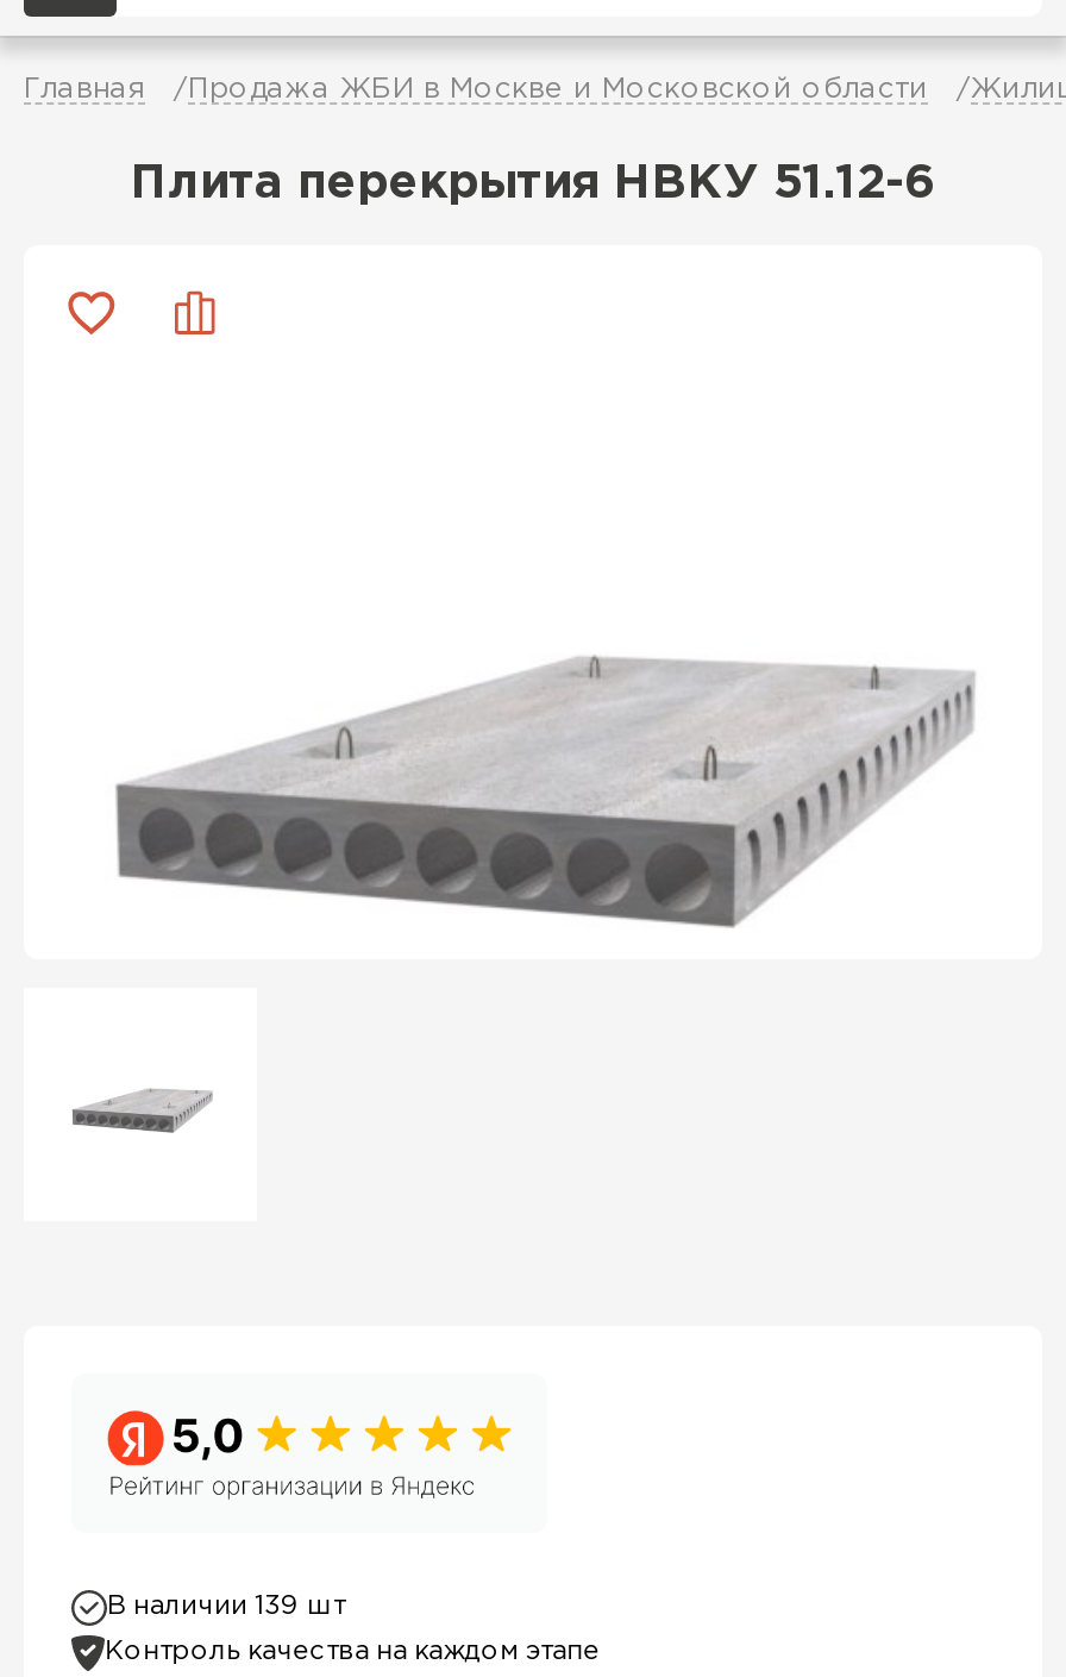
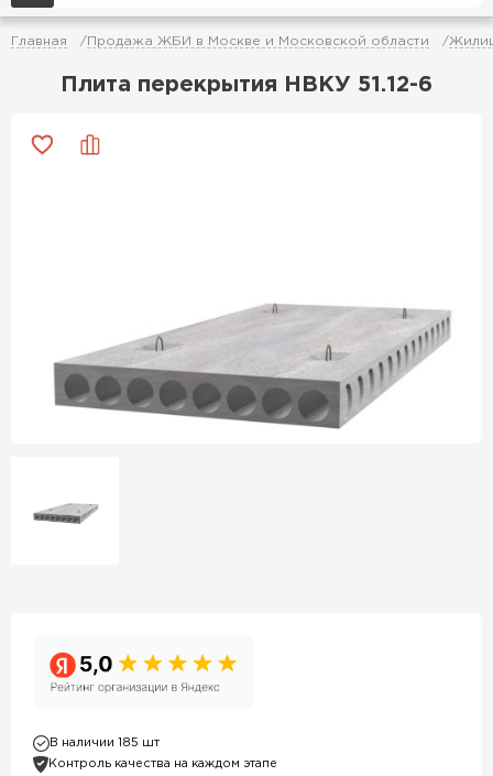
- В наличии 139 шт
+ В наличии 185 шт
